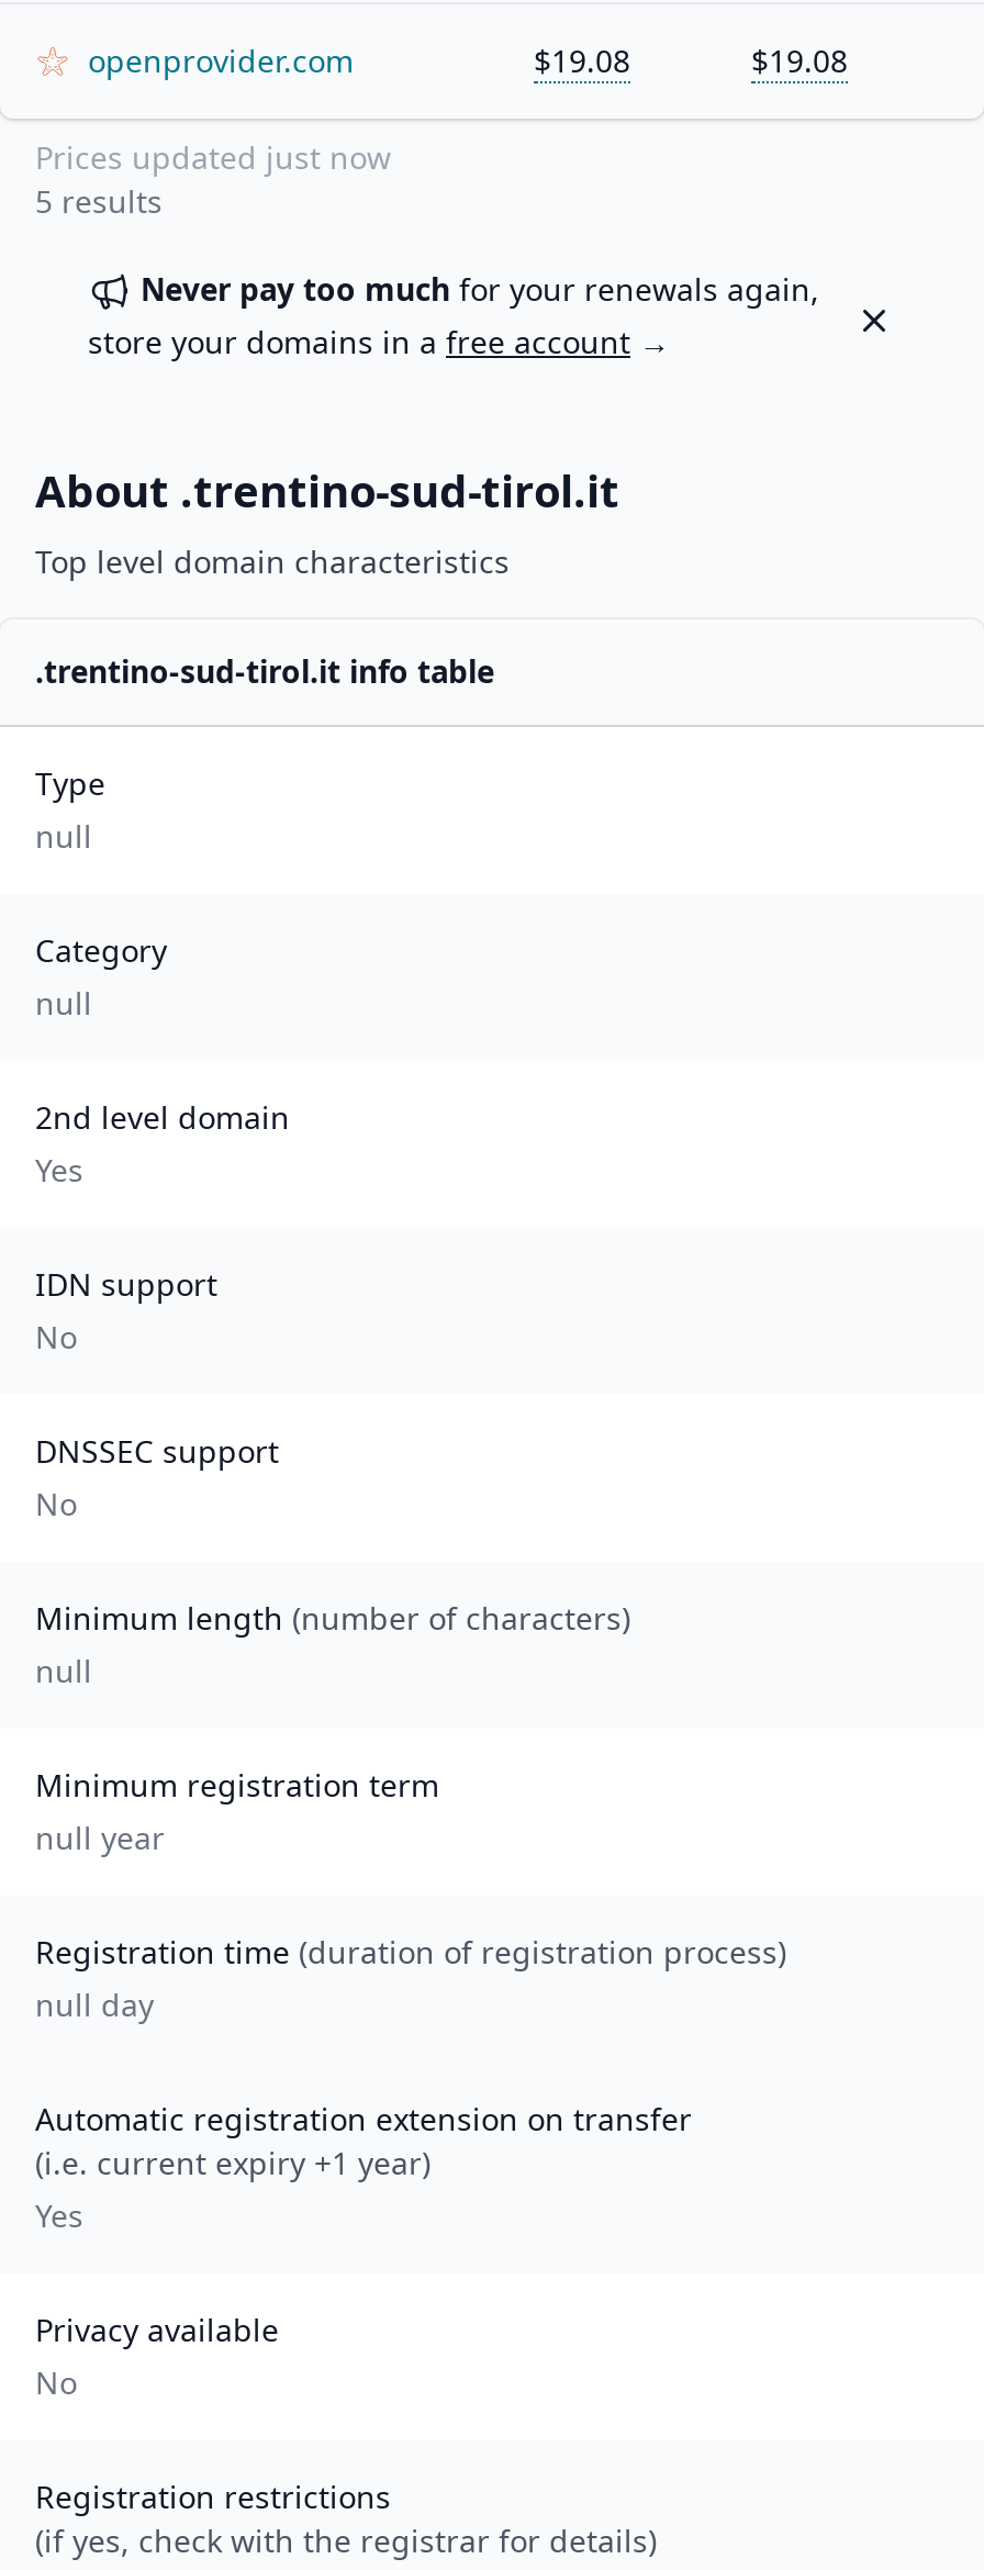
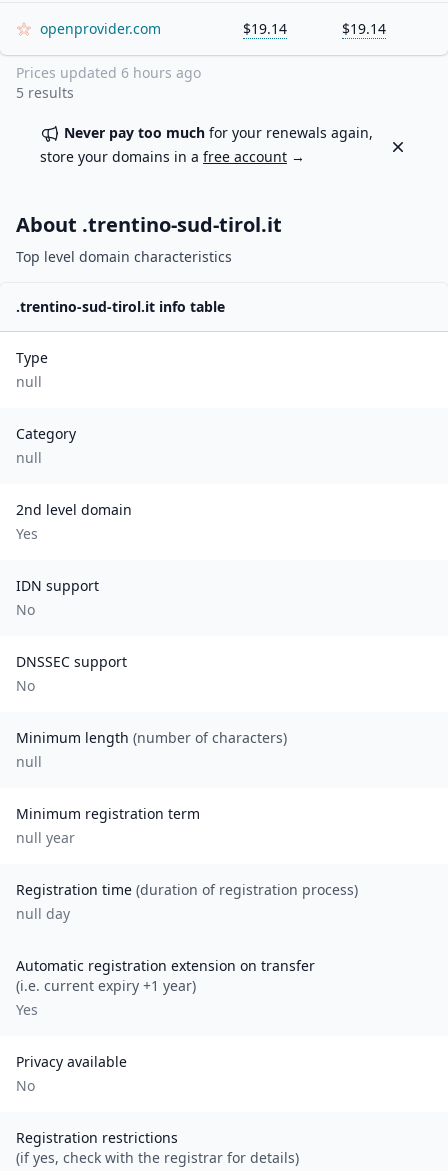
- $19.08
- $19.08
+ $19.14
+ $19.14

- Prices updated just now
+ Prices updated 6 hours ago
